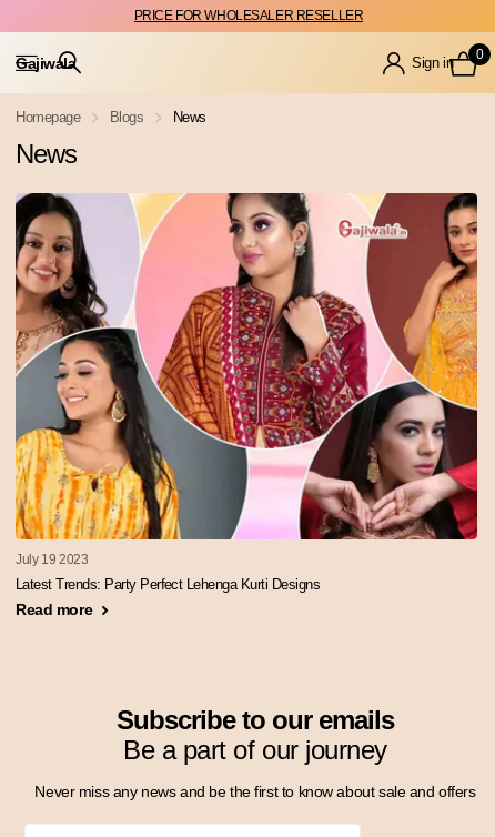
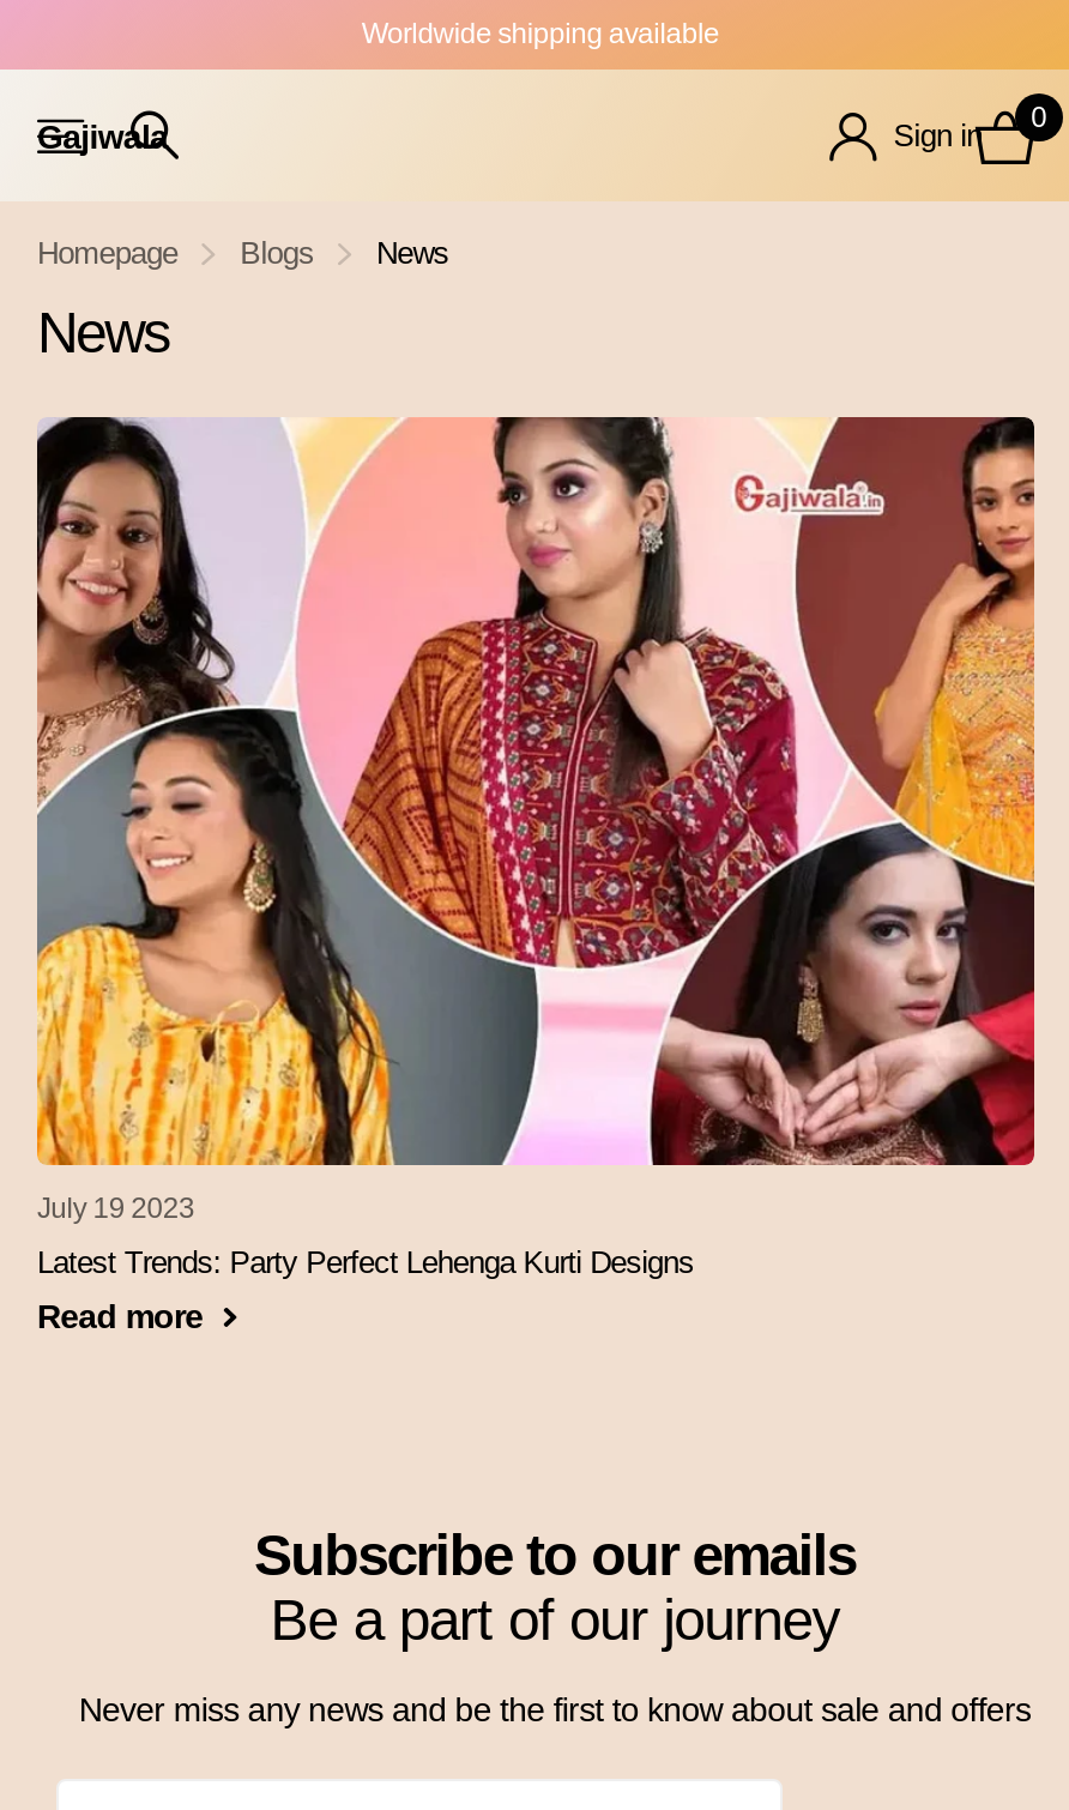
- PRICE FOR WHOLESALER RESELLER
+ Worldwide shipping available
